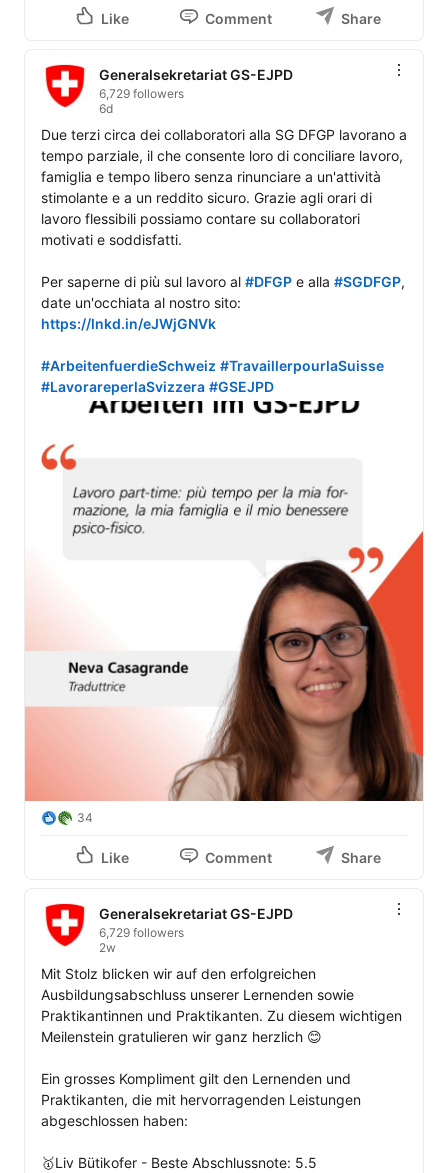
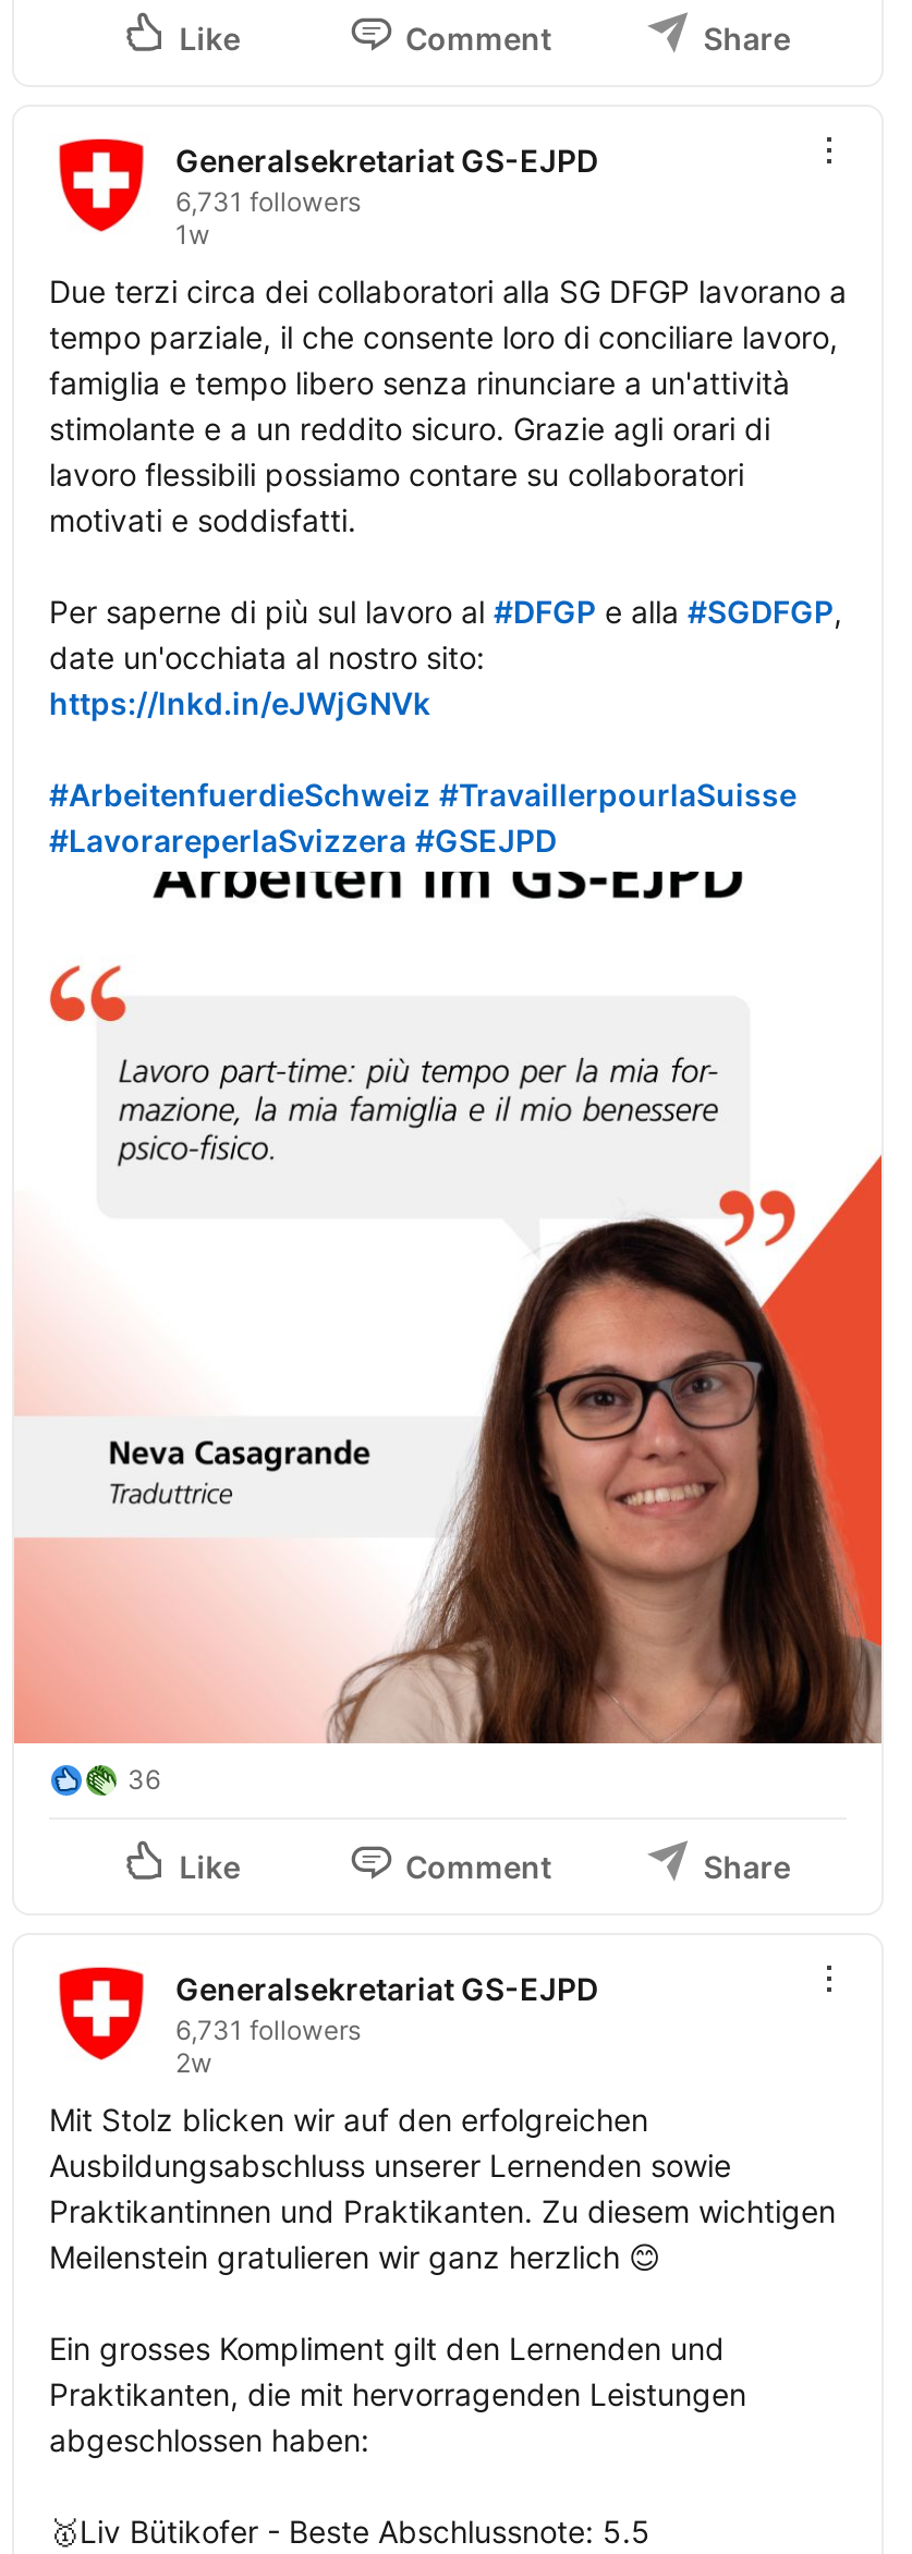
- 6,729 followers
- 6d
+ 6,731 followers
+ 1w

- 34
+ 36

- 6,729 followers
+ 6,731 followers
